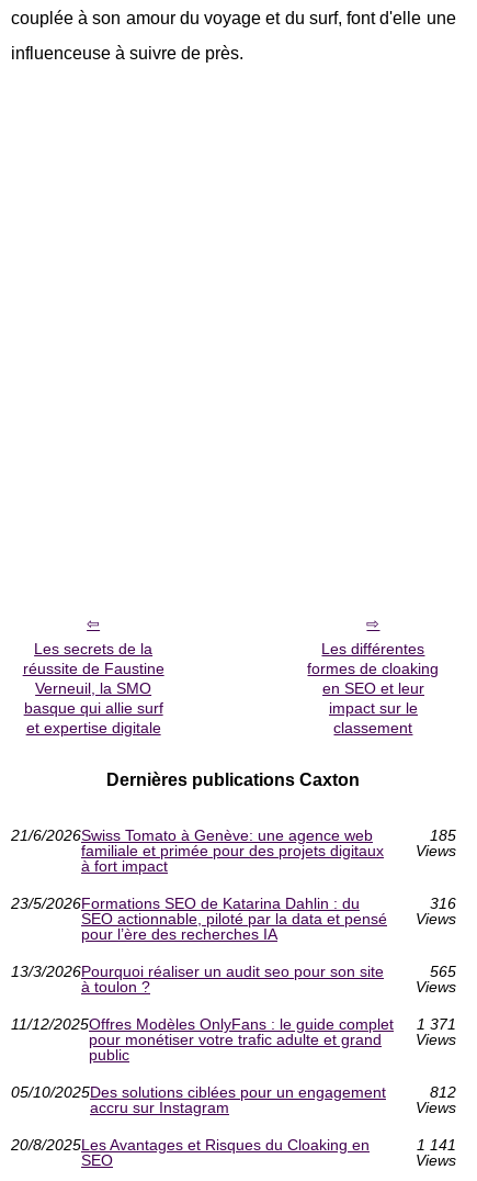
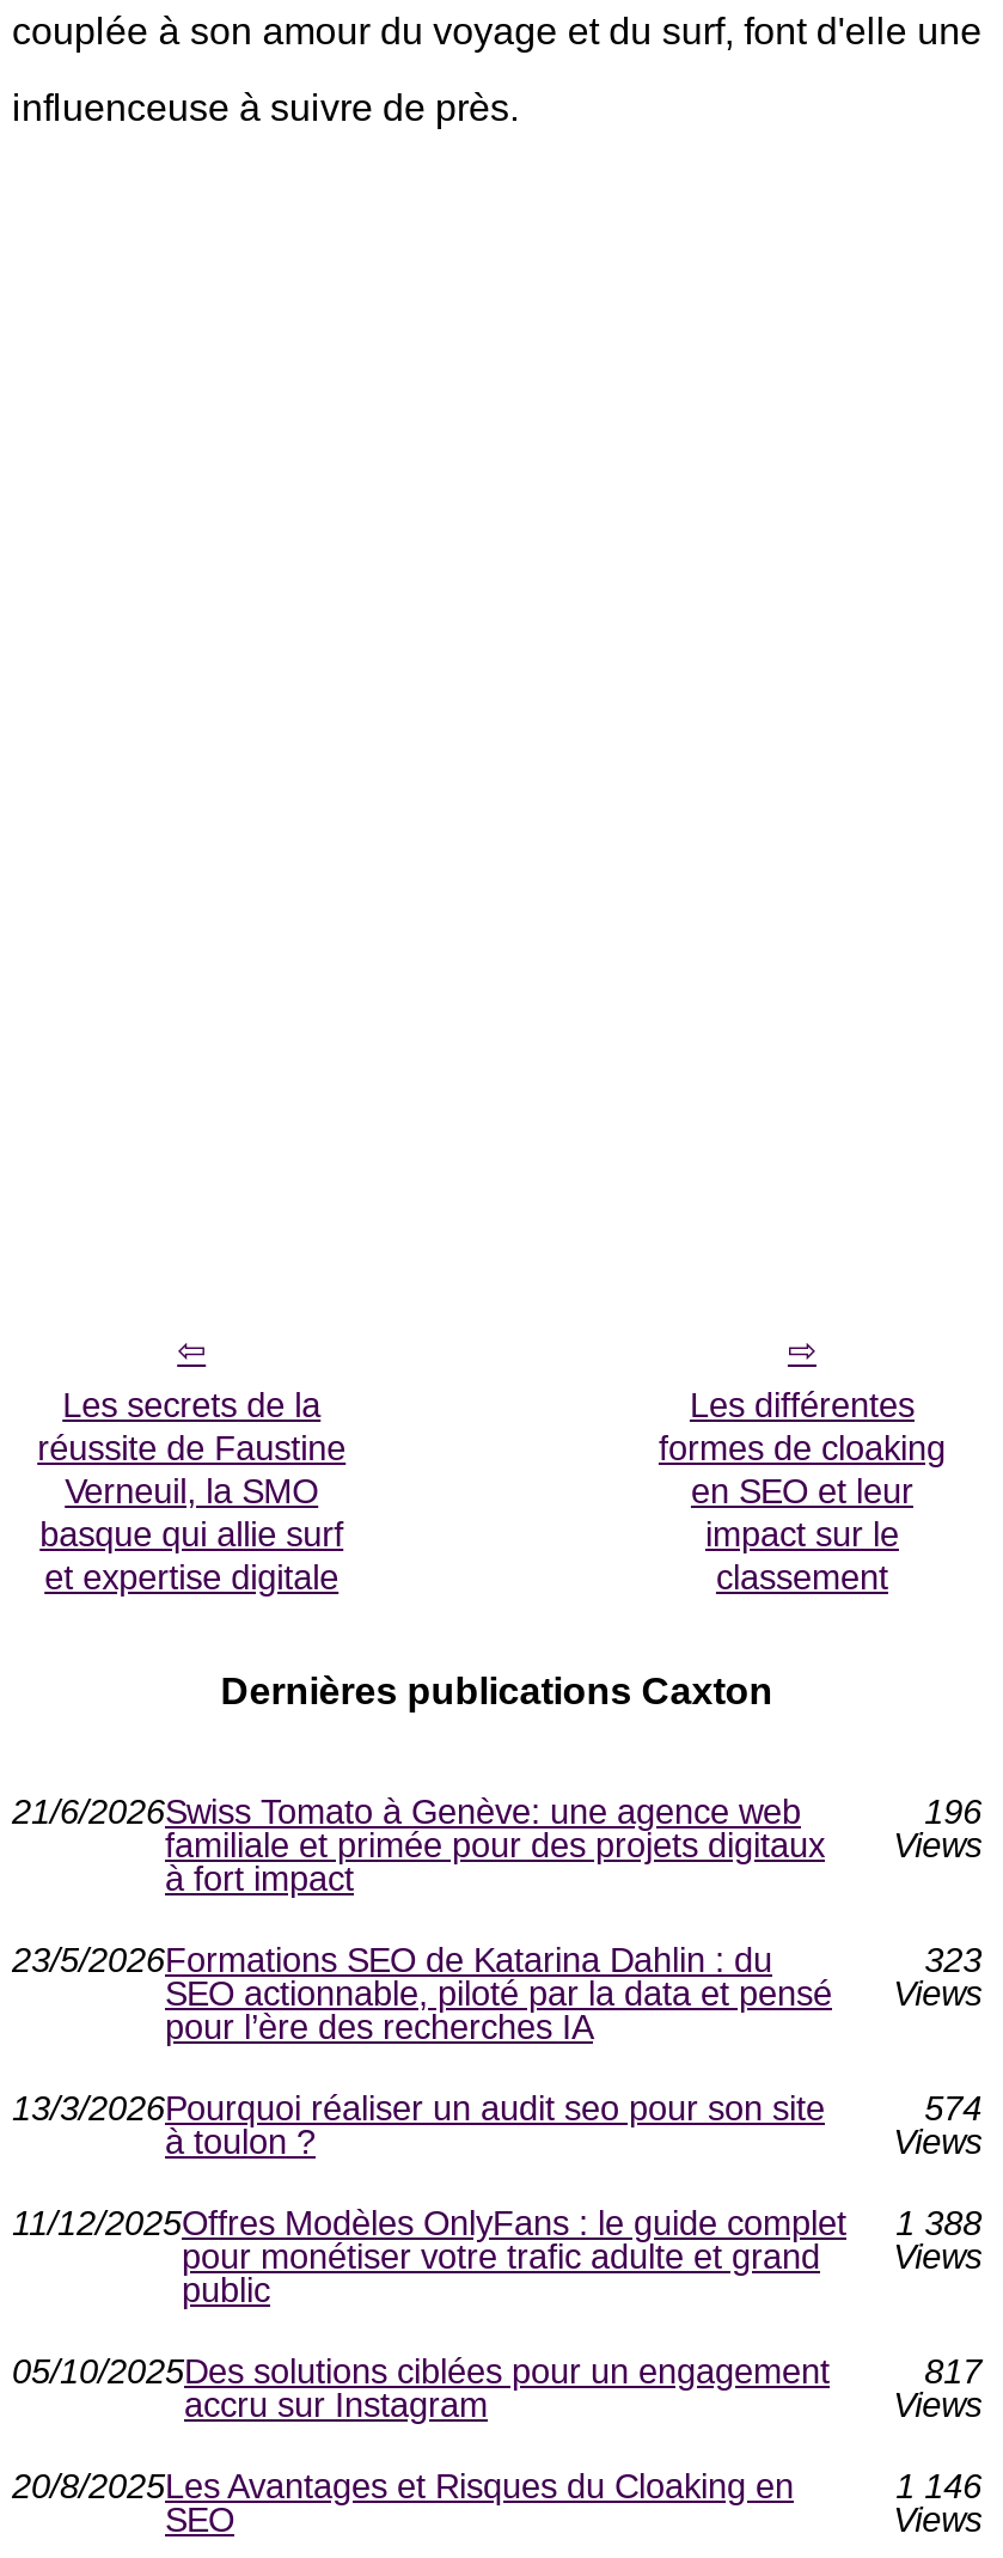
- 185
+ 196

- 316
+ 323

- 565
+ 574

- 11/12/2025Offres Modèles OnlyFans : le guide complet 1 371
+ 11/12/2025Offres Modèles OnlyFans : le guide complet 1 388

- 812
+ 817

- 1 141
+ 1 146
